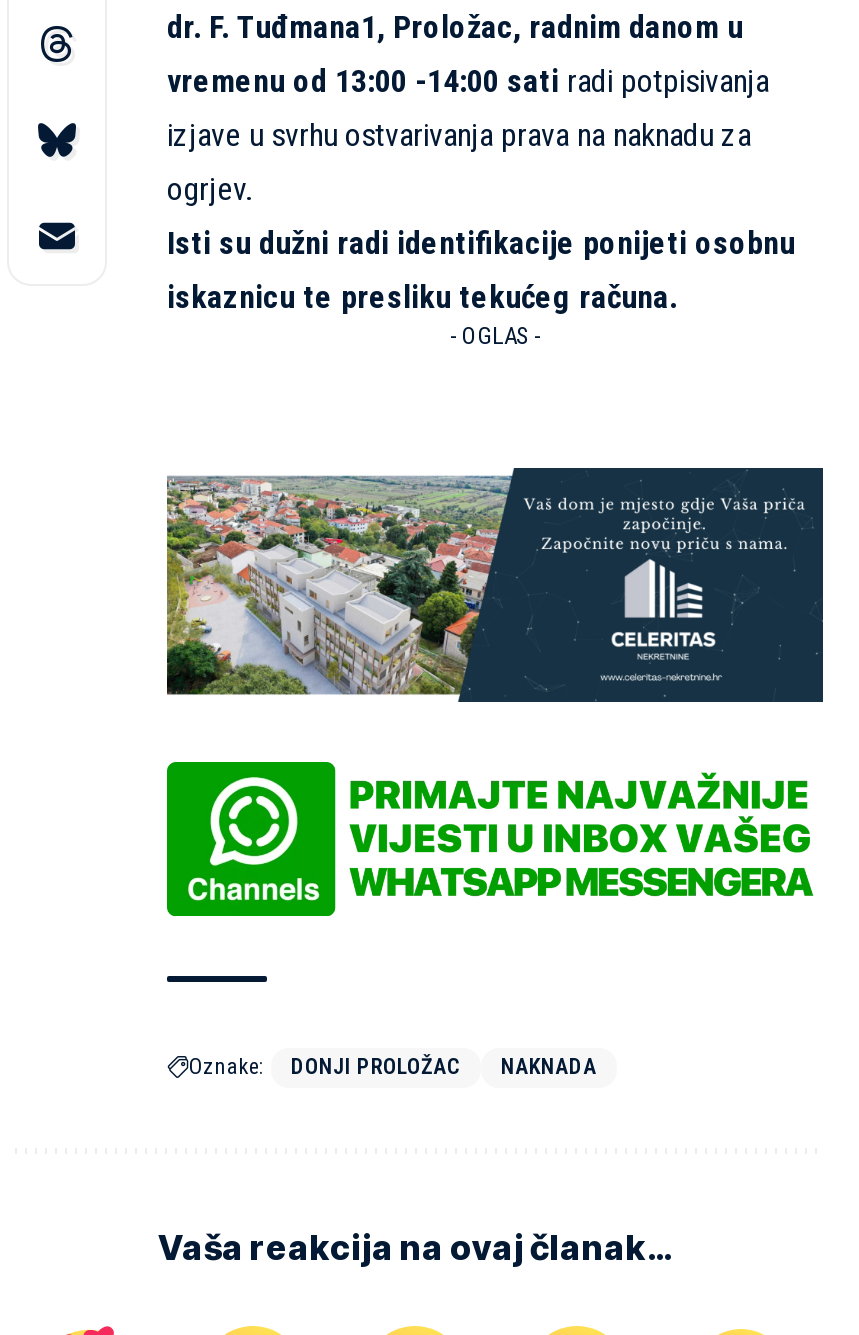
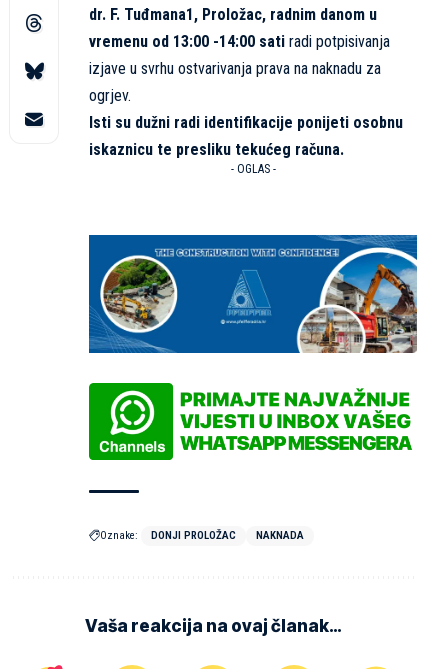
- [image]
+ [image]
